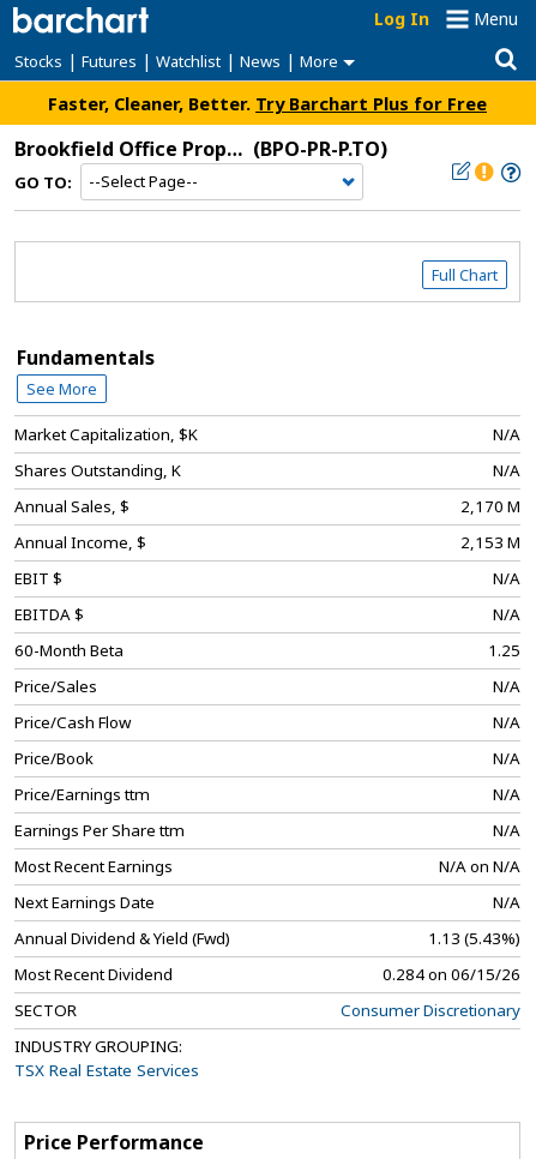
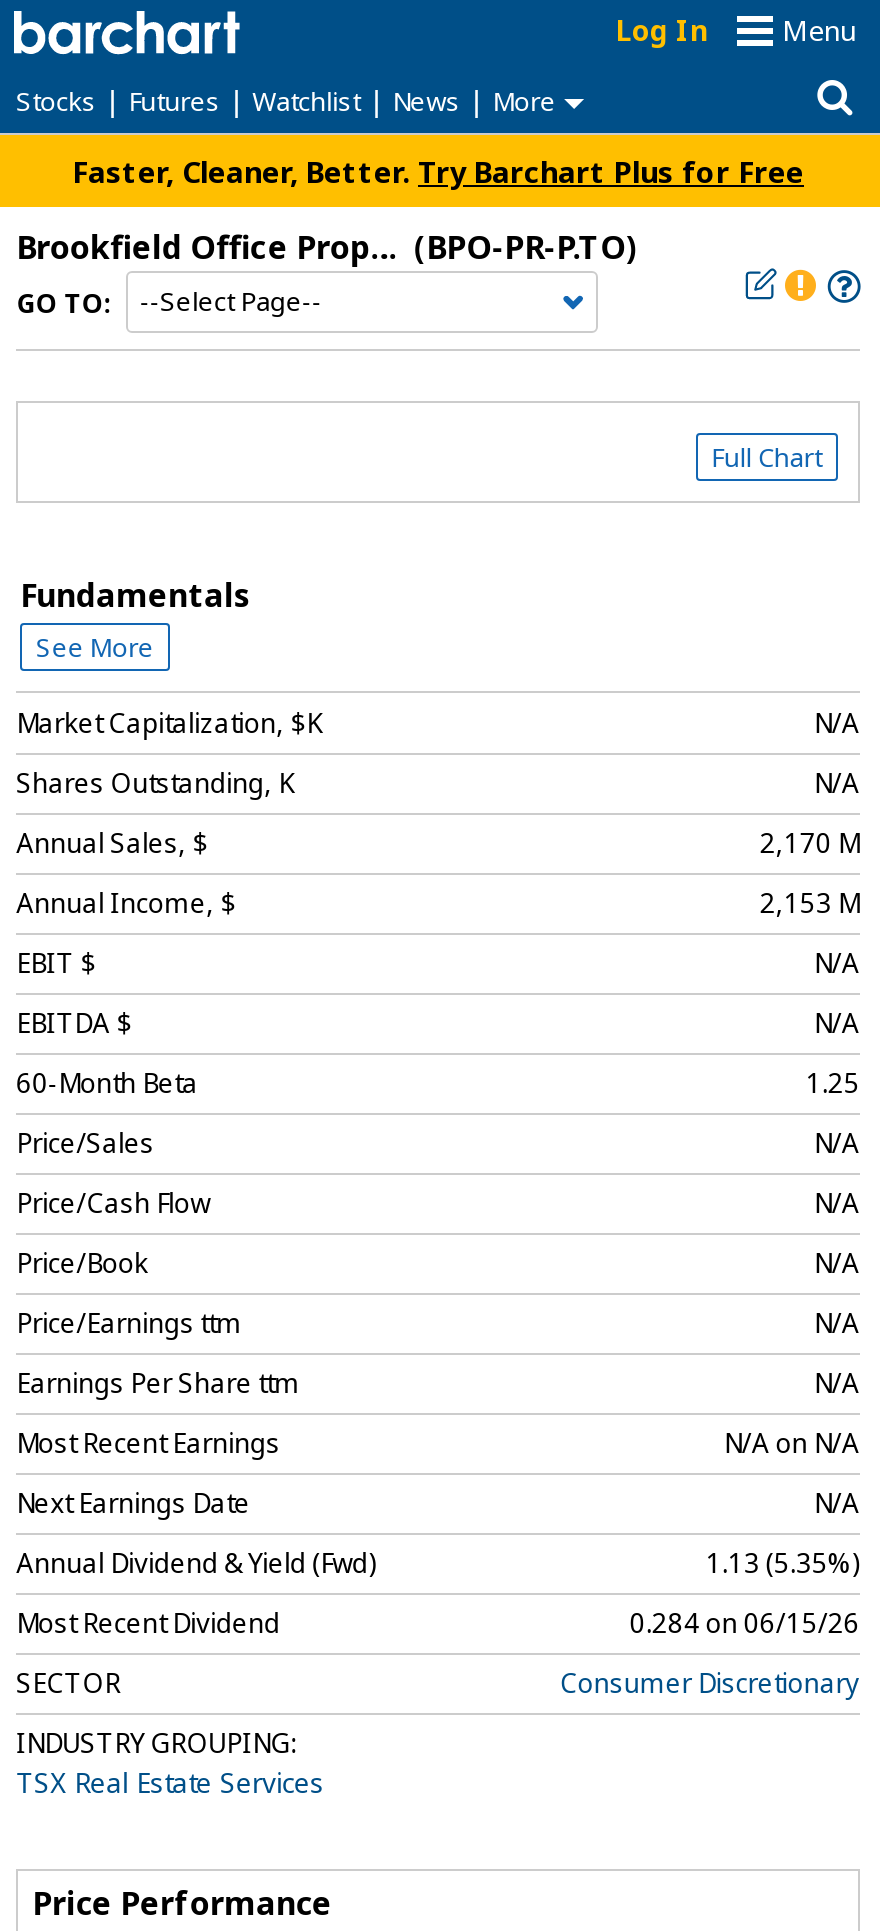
- 1.13 (5.43%)
+ 1.13 (5.35%)
